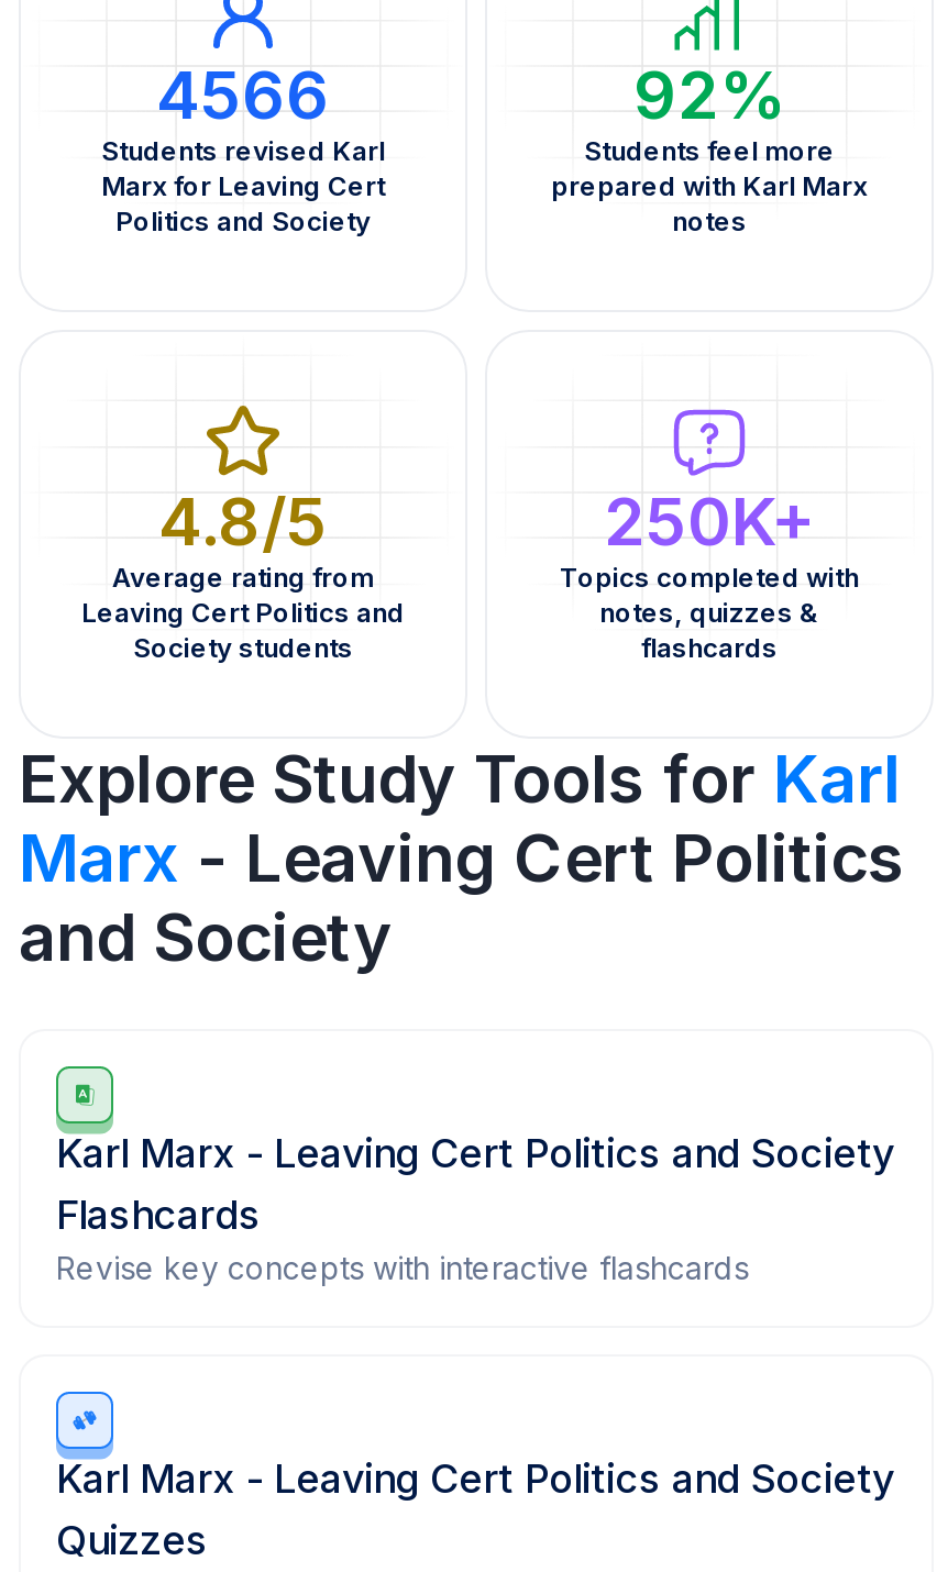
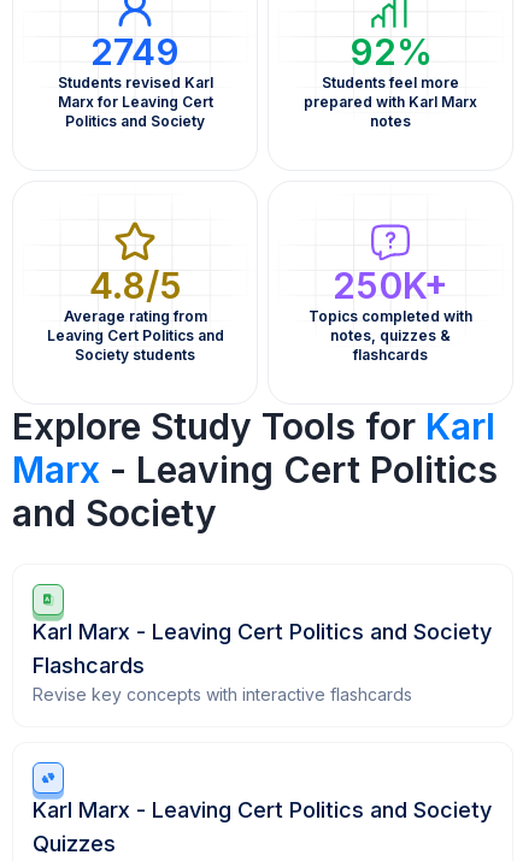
- 4566
+ 2749
